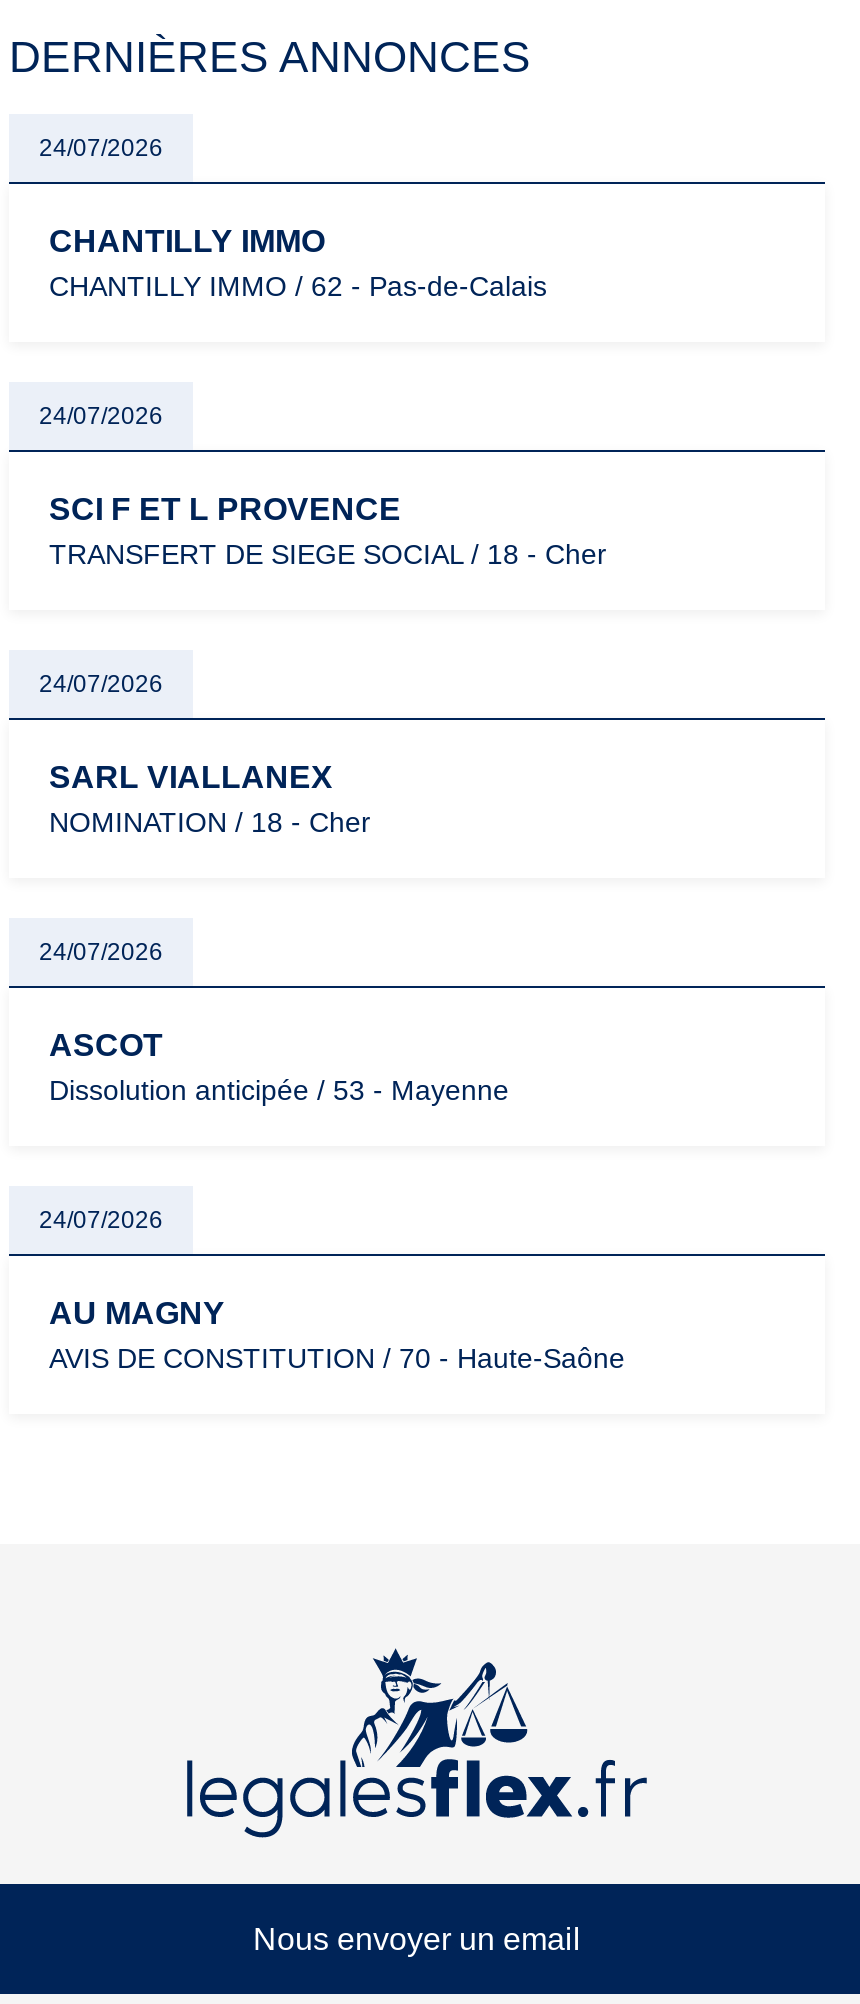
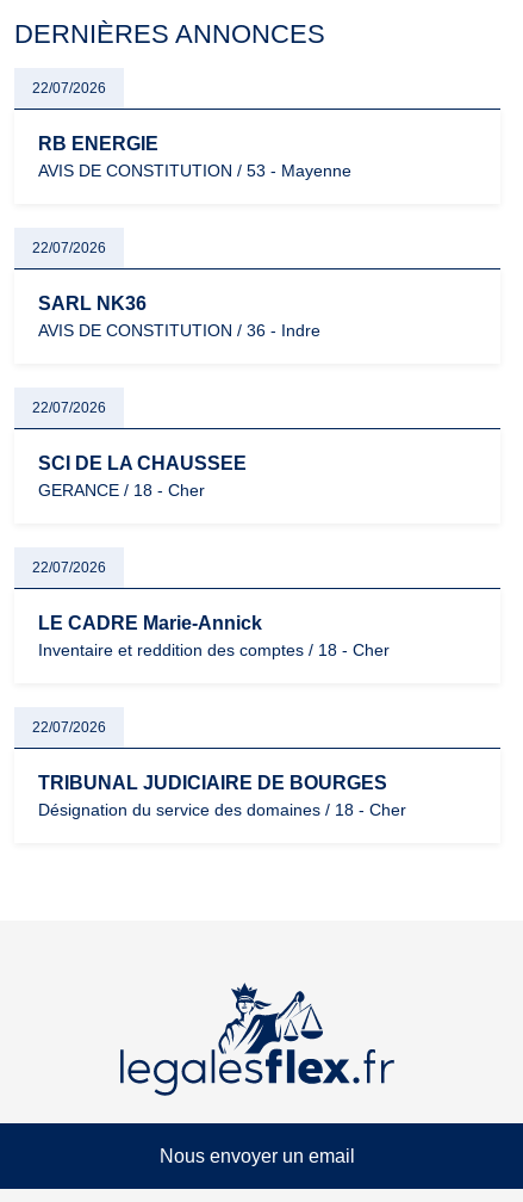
- 24/07/2026
+ 22/07/2026

- CHANTILLY IMMO
- CHANTILLY IMMO / 62 - Pas-de-Calais
+ RB ENERGIE
+ AVIS DE CONSTITUTION / 53 - Mayenne

- 24/07/2026
+ 22/07/2026

- SCI F ET L PROVENCE
- TRANSFERT DE SIEGE SOCIAL / 18 - Cher
+ SARL NK36
+ AVIS DE CONSTITUTION / 36 - Indre

- 24/07/2026
+ 22/07/2026

- SARL VIALLANEX
- NOMINATION / 18 - Cher
+ SCI DE LA CHAUSSEE
+ GERANCE / 18 - Cher

- 24/07/2026
+ 22/07/2026

- ASCOT
- Dissolution anticipée / 53 - Mayenne
+ LE CADRE Marie-Annick
+ Inventaire et reddition des comptes / 18 - Cher

- 24/07/2026
+ 22/07/2026

- AU MAGNY
- AVIS DE CONSTITUTION / 70 - Haute-Saône
+ TRIBUNAL JUDICIAIRE DE BOURGES
+ Désignation du service des domaines / 18 - Cher
